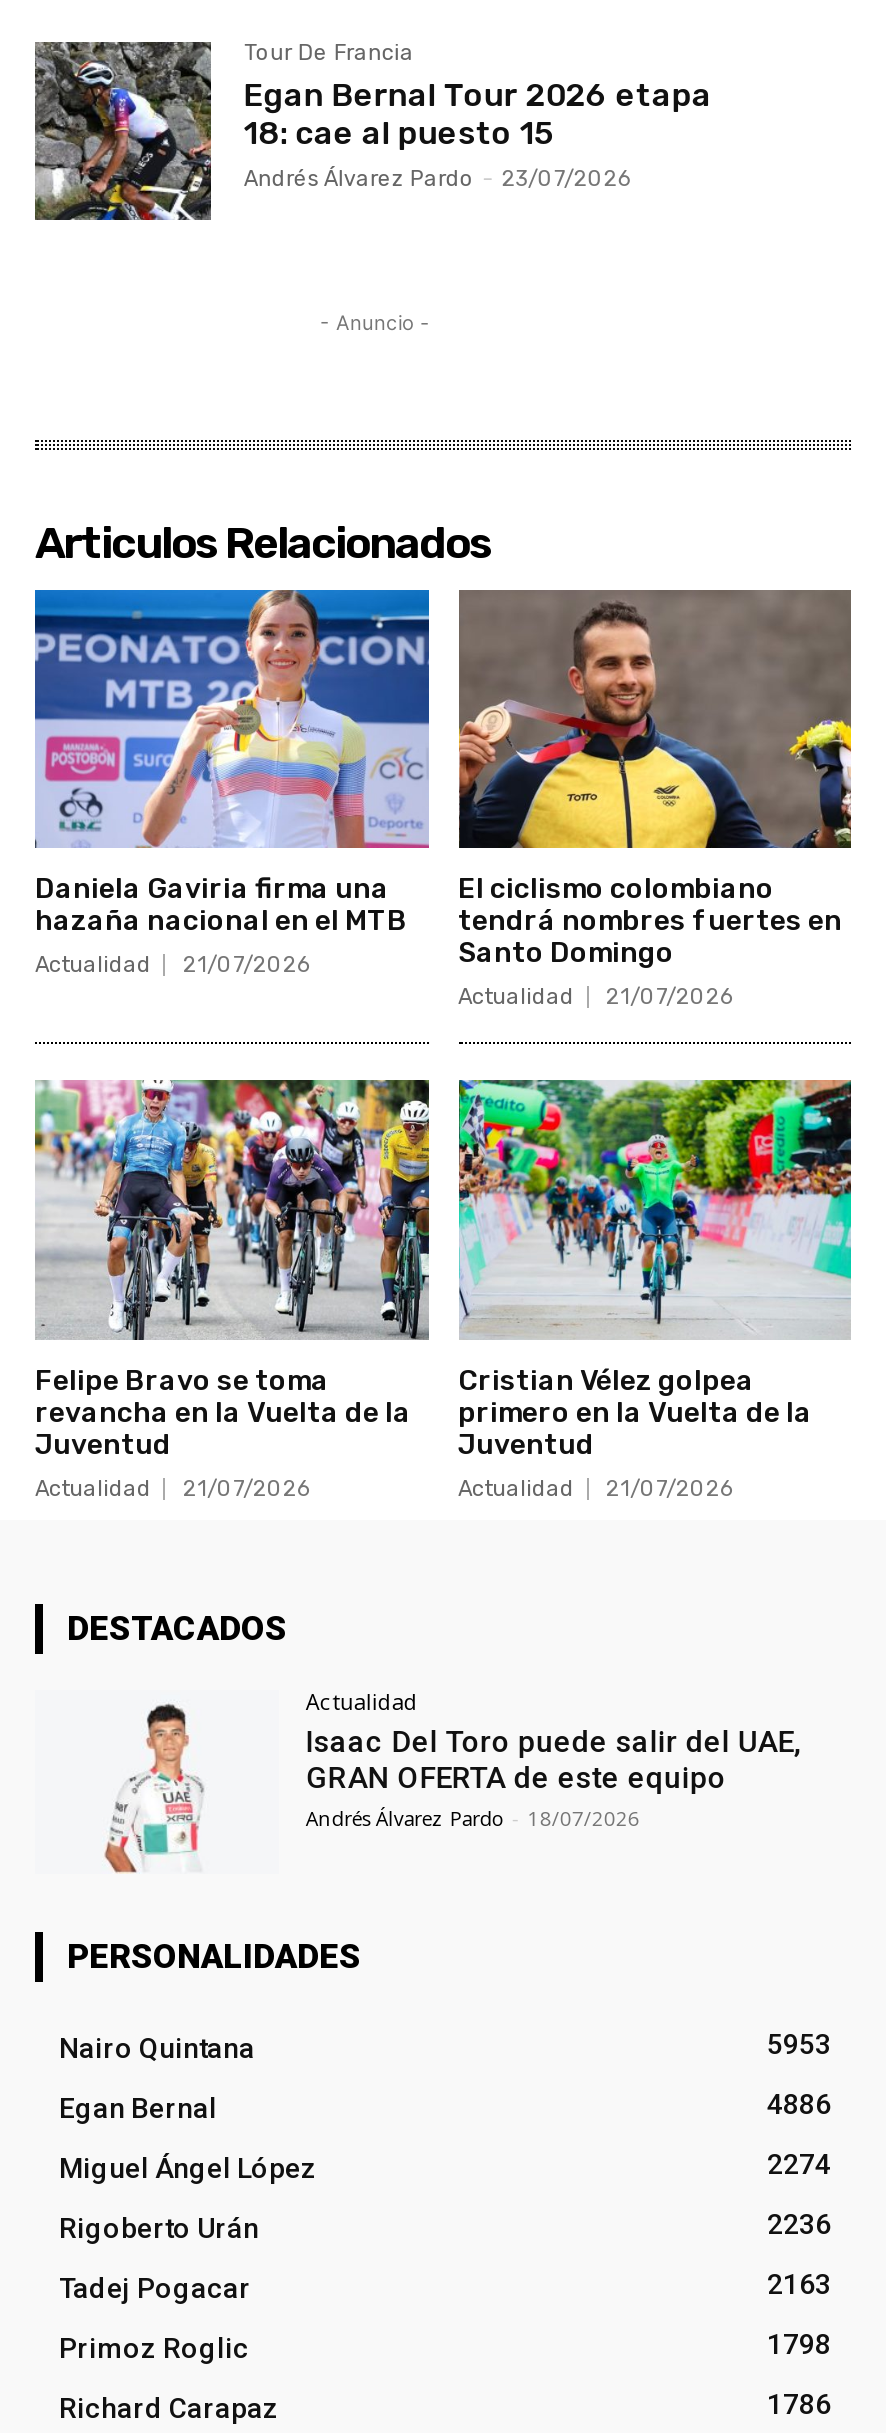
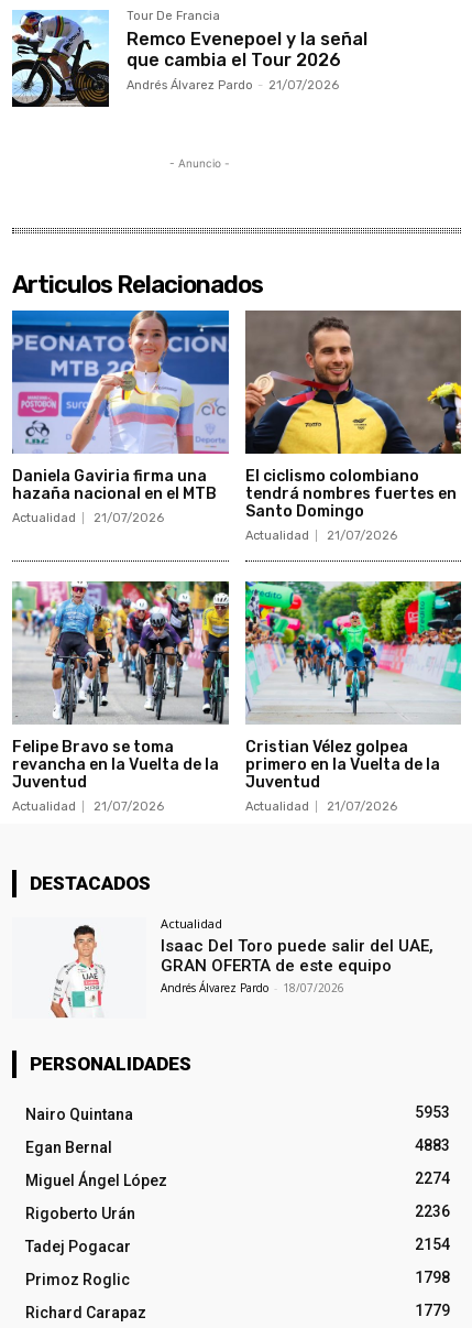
- [image]
- Egan Bernal Tour 2026 etapa
- 18: cae al puesto 15
- Andrés Álvarez Pardo - 23/07/2026
+ [image]
+ Remco Evenepoel y la señal
+ que cambia el Tour 2026
+ Andrés Álvarez Pardo - 21/07/2026

- 4886
+ 4883

- 2163
+ 2154

- 1786
+ 1779
